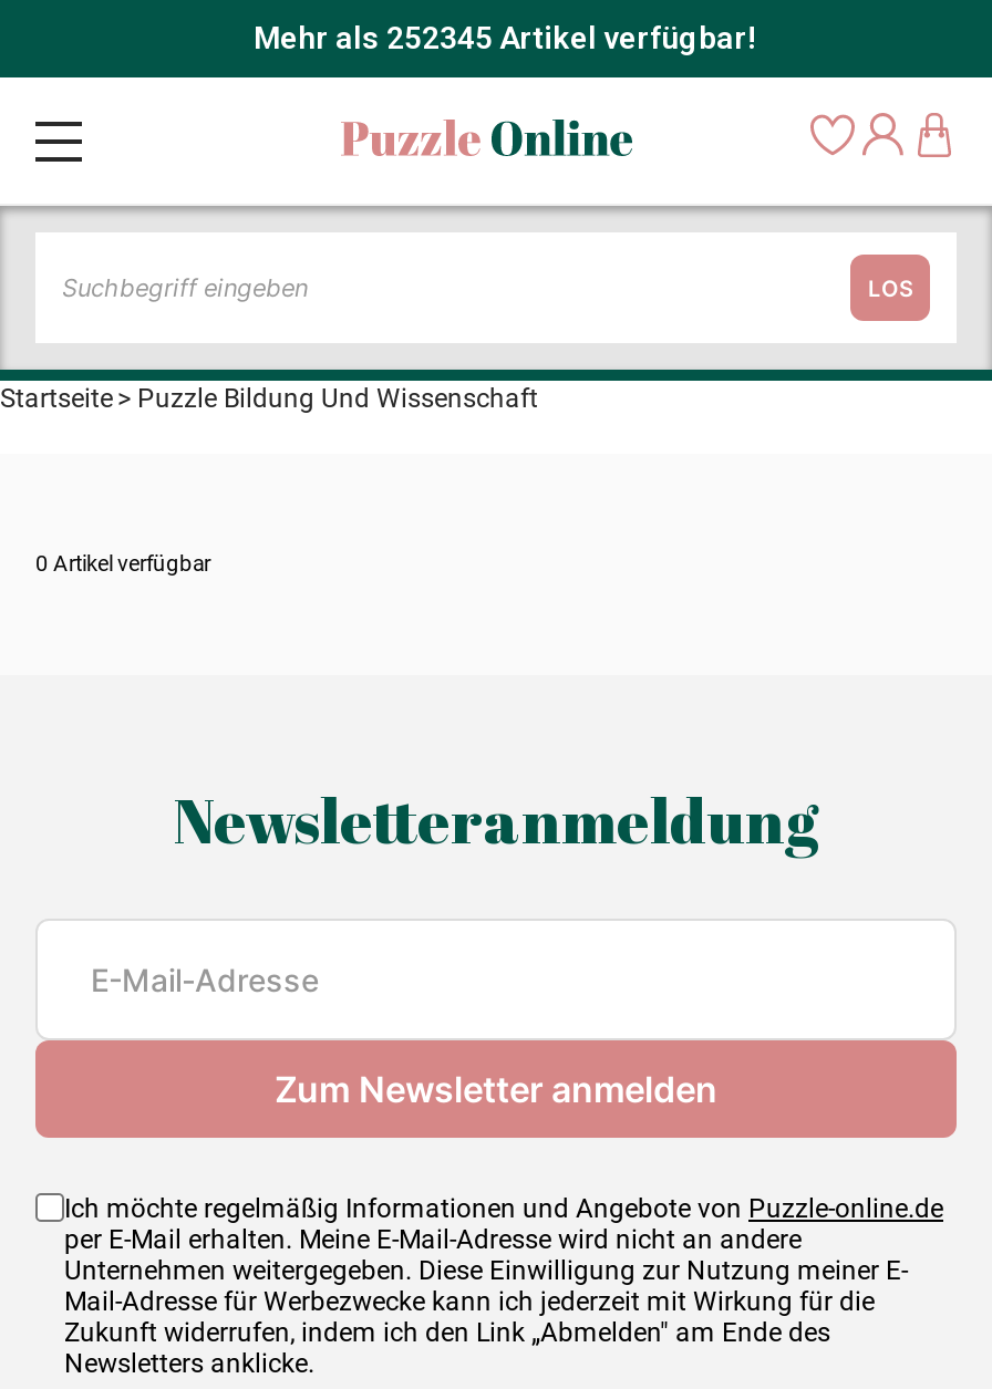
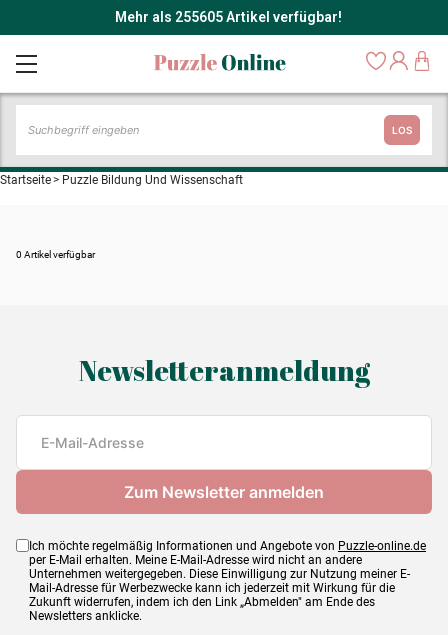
- Mehr als 252345 Artikel verfügbar!
+ Mehr als 255605 Artikel verfügbar!
